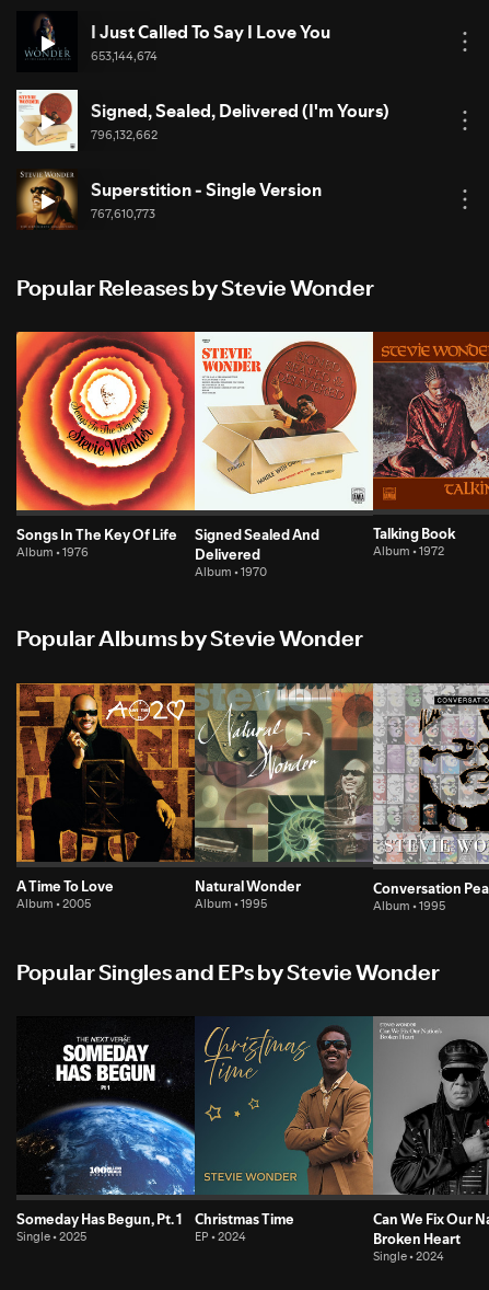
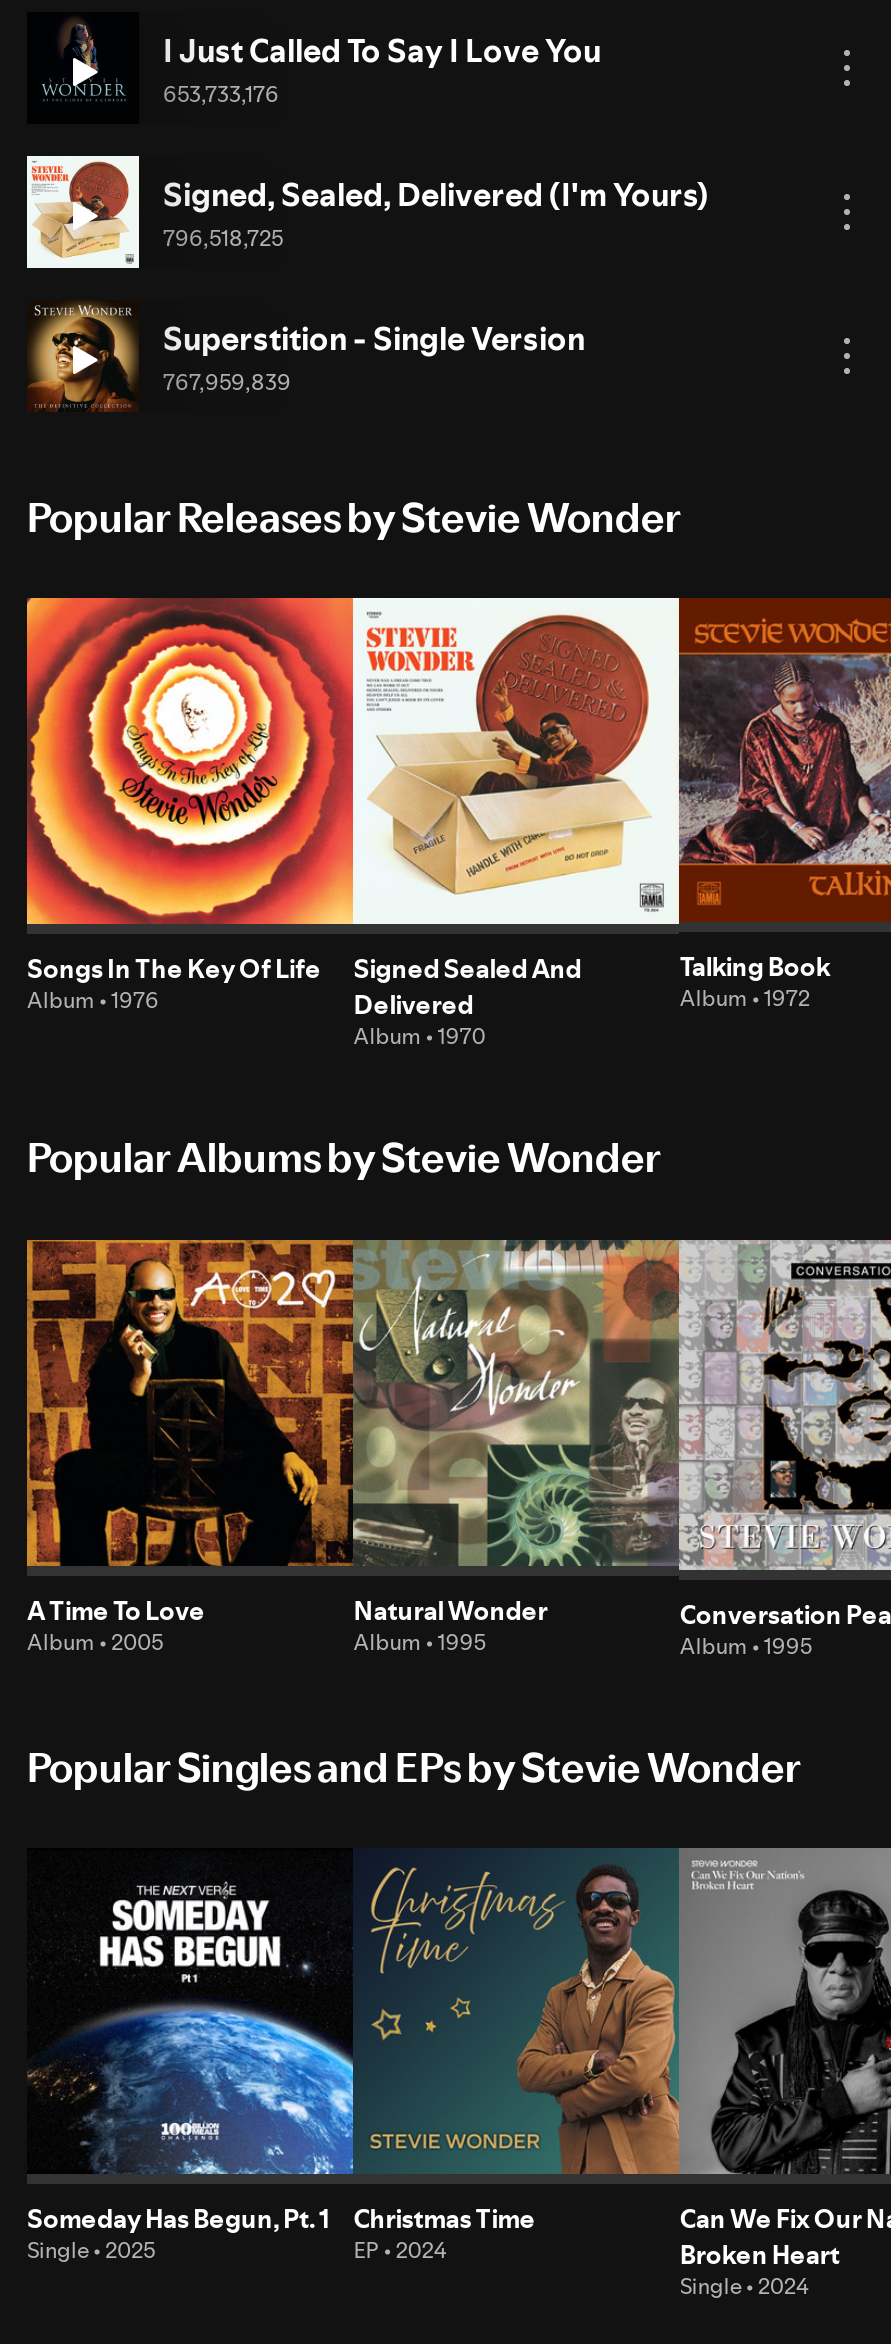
- 653,144,674
+ 653,733,176

- 796,132,662
+ 796,518,725

- 767,610,773
+ 767,959,839
